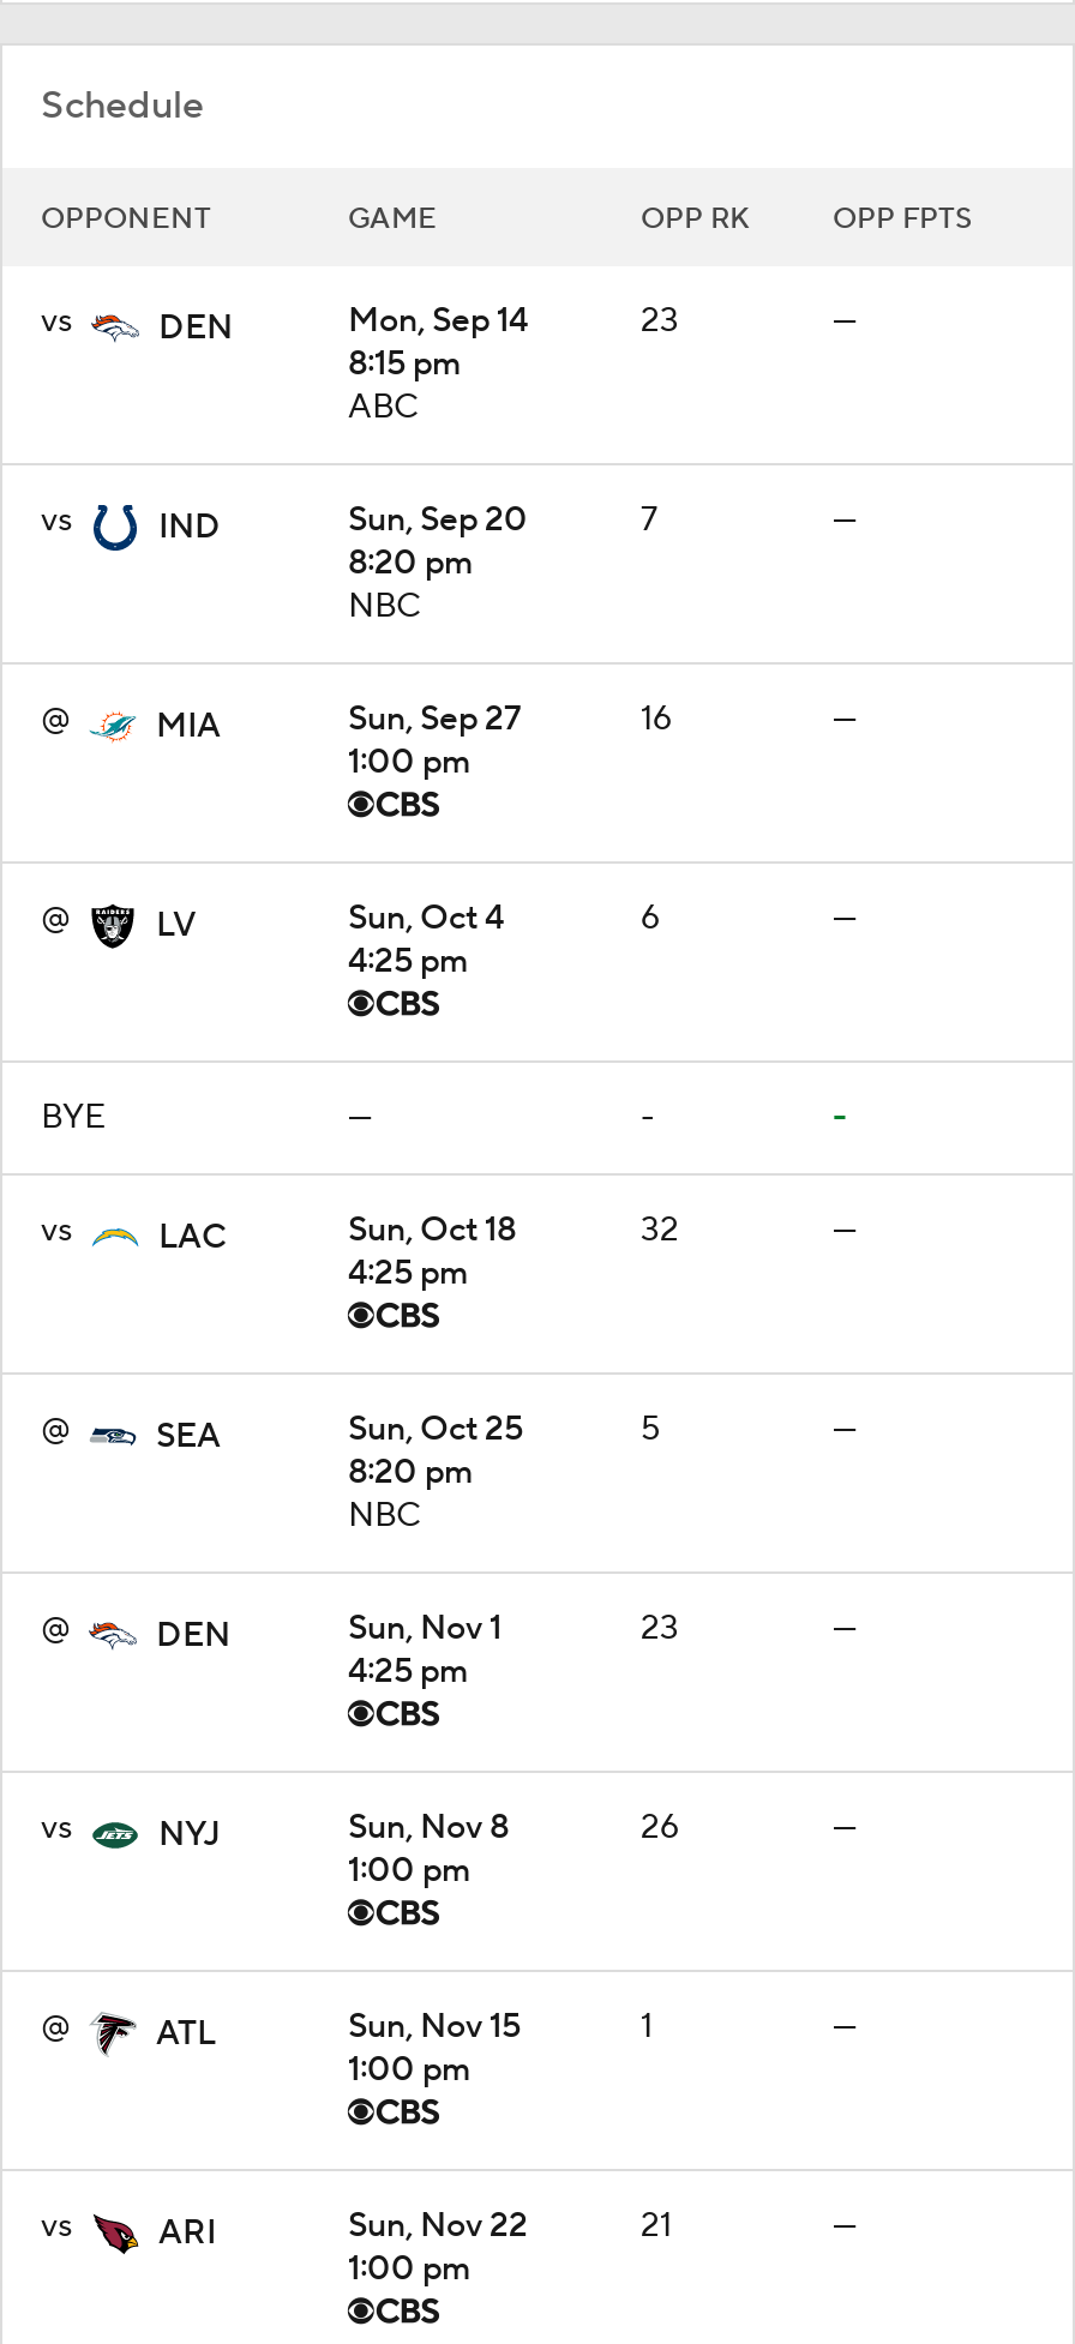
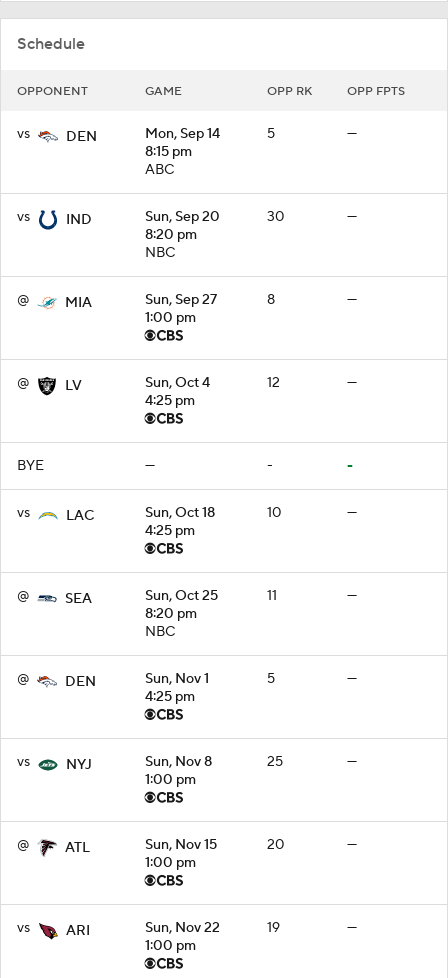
- 23
+ 5

- 7
+ 30

- 16
+ 8

- 6
+ 12

- 32
+ 10

- 5
+ 11

- 23
+ 5

- 26
+ 25

- 1
+ 20

- 21
+ 19
